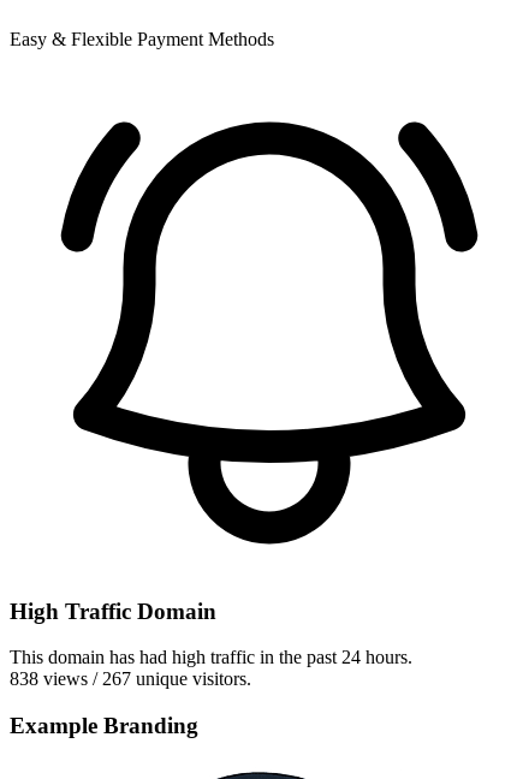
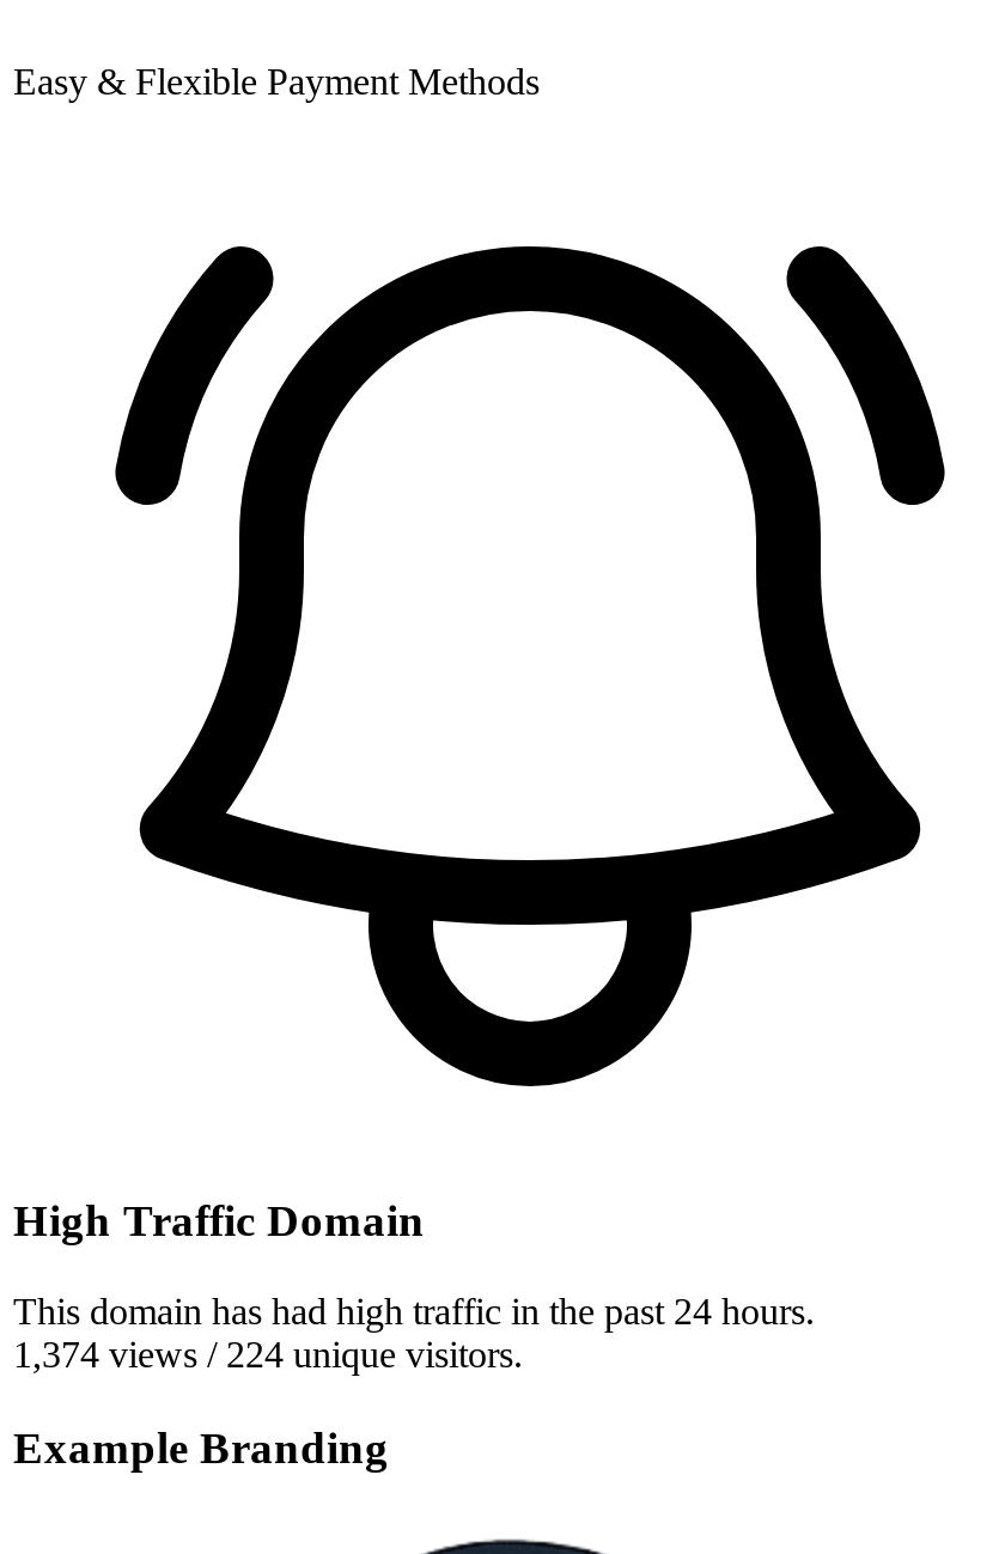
- 838 views / 267 unique visitors.
+ 1,374 views / 224 unique visitors.
